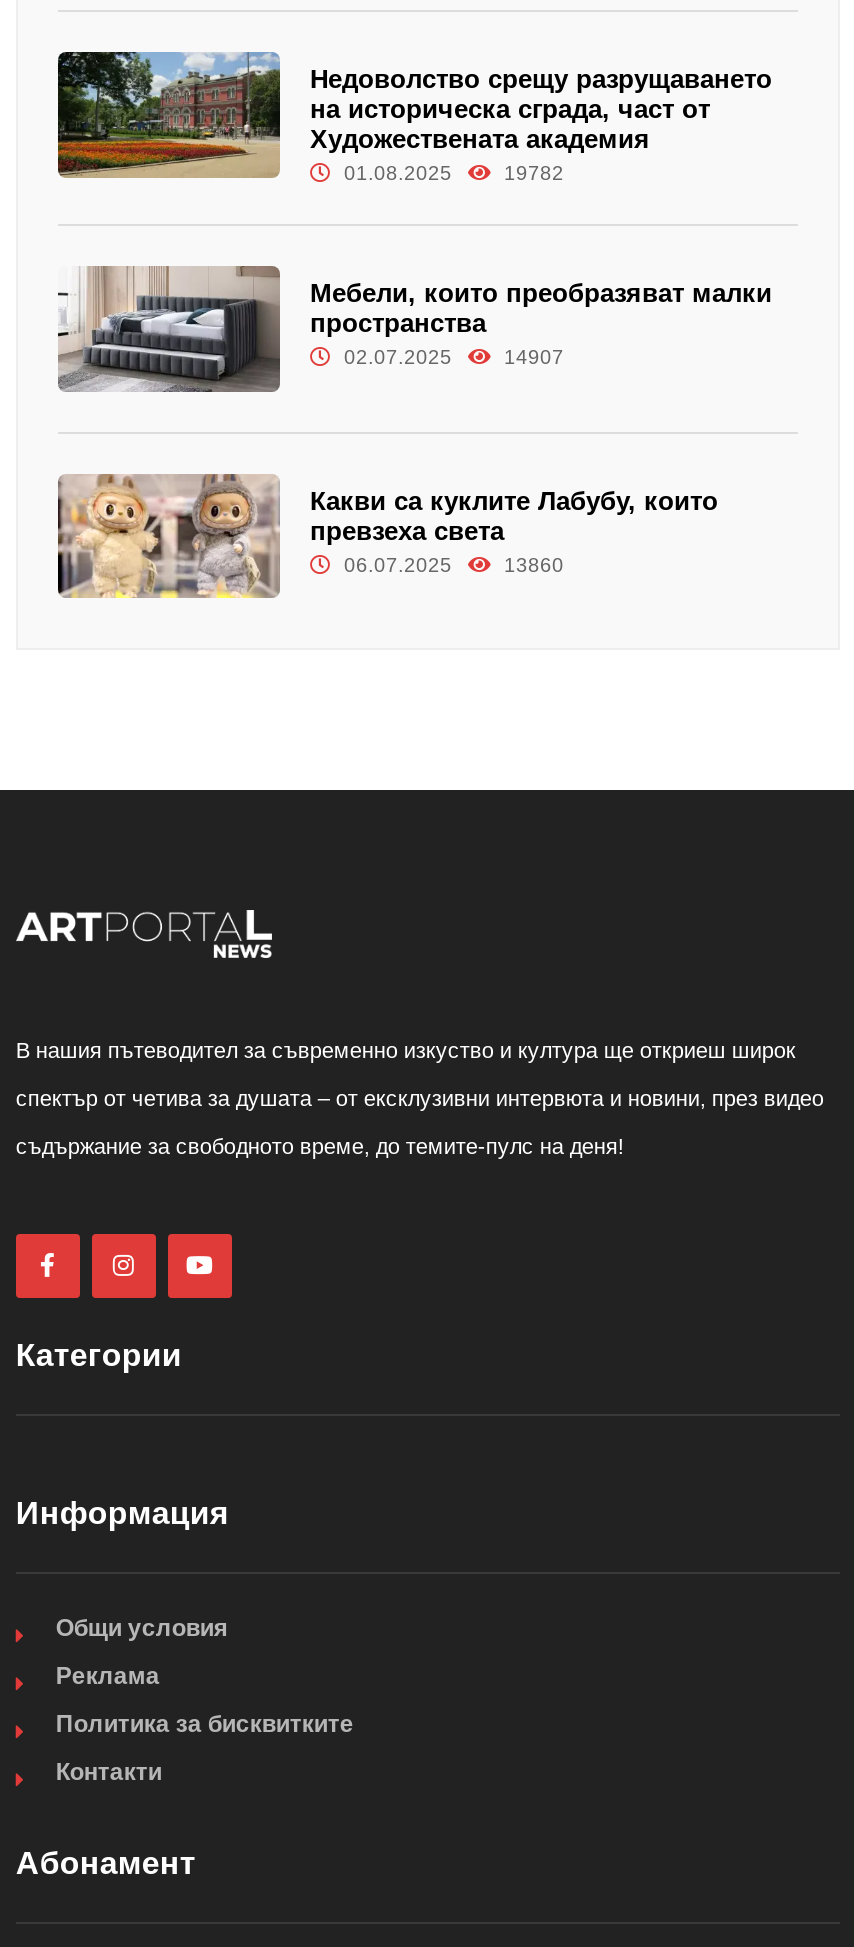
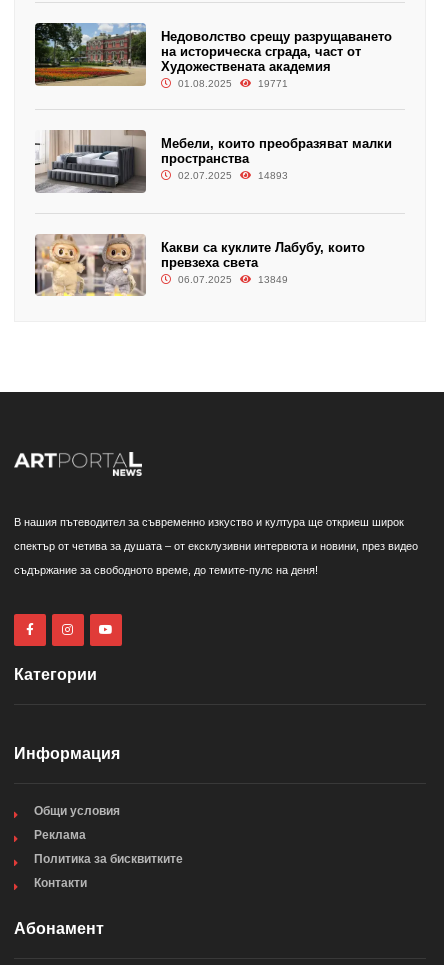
- 19782
+ 19771

- 14907
+ 14893

- 13860
+ 13849
